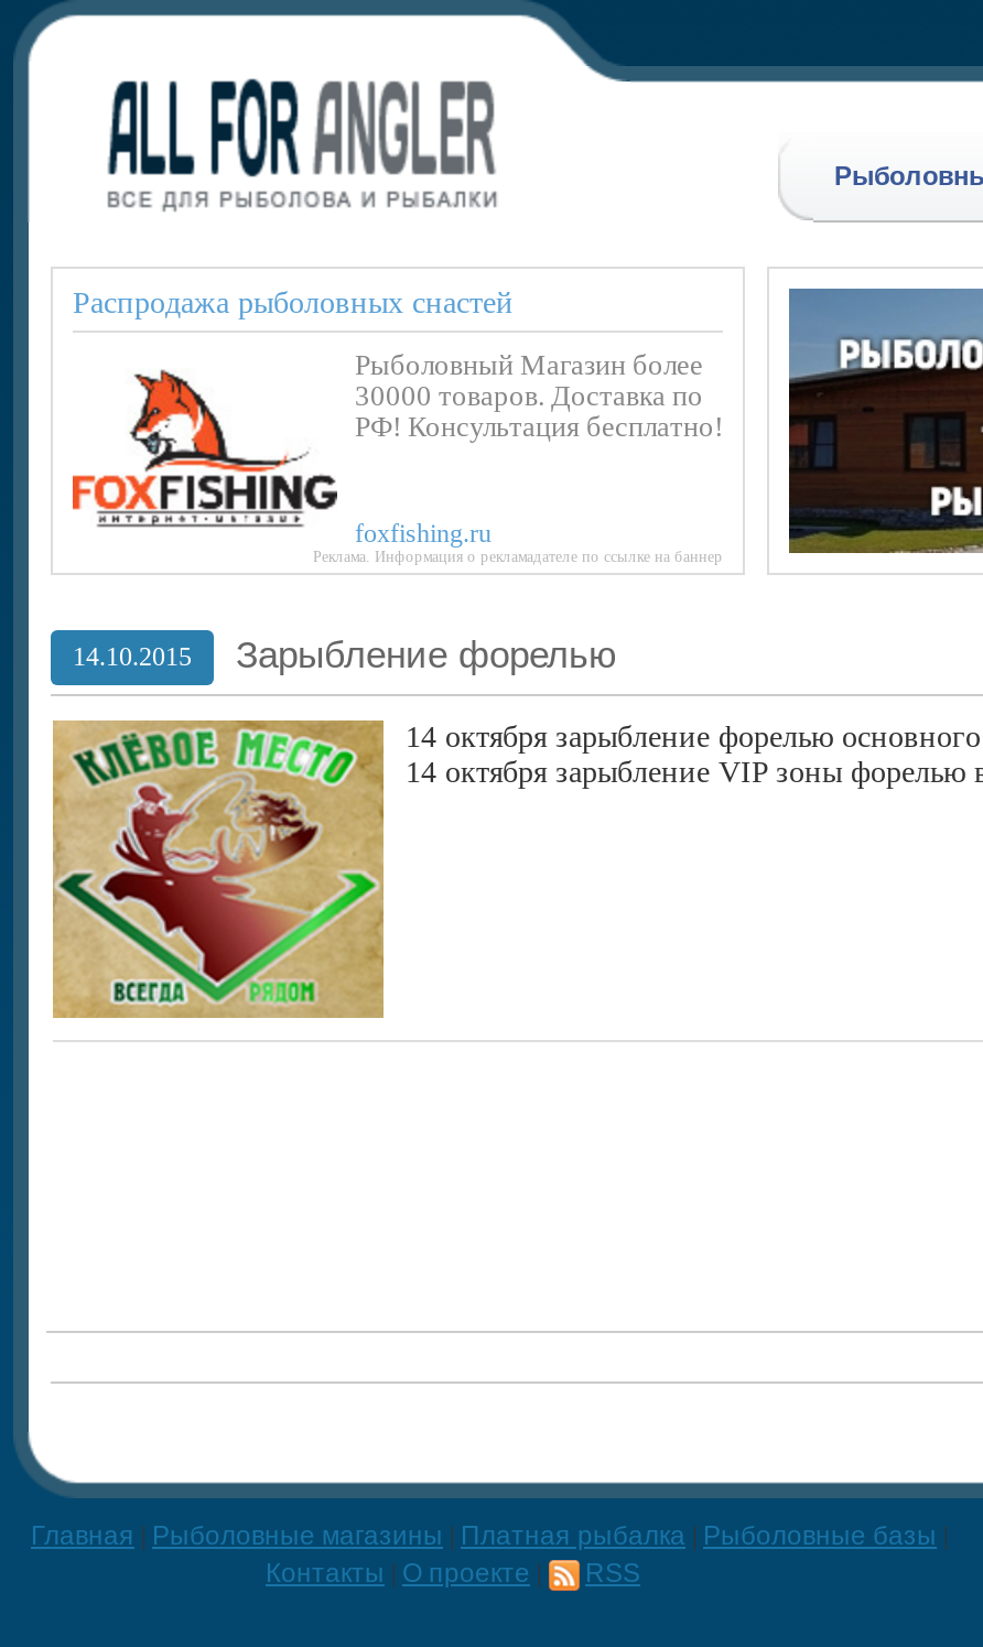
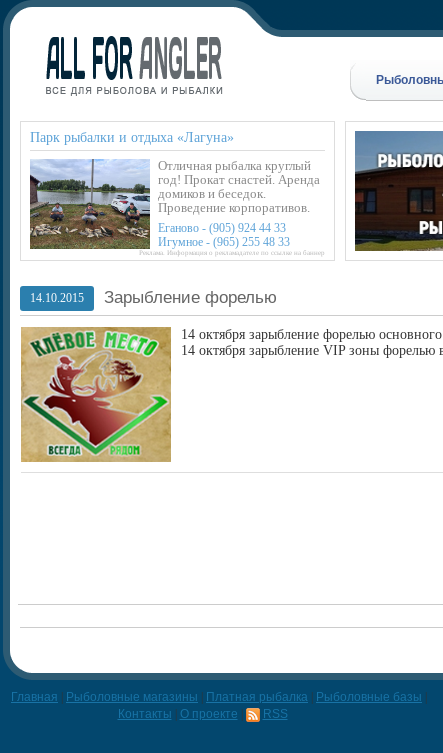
- [image]
- Распродажа рыболовных снастей
- Рыболовный Магазин более
- 30000 товаров. Доставка по
- РФ! Консультация бесплатно!
- foxfishing.ru
+ [image]
+ Парк рыбалки и отдыха «Лагуна»
+ Отличная рыбалка круглый
+ год! Прокат снастей. Аренда
+ домиков и беседок.
+ Проведение корпоративов.
+ Еганово - (905) 924 44 33
+ Игумное - (965) 255 48 33
